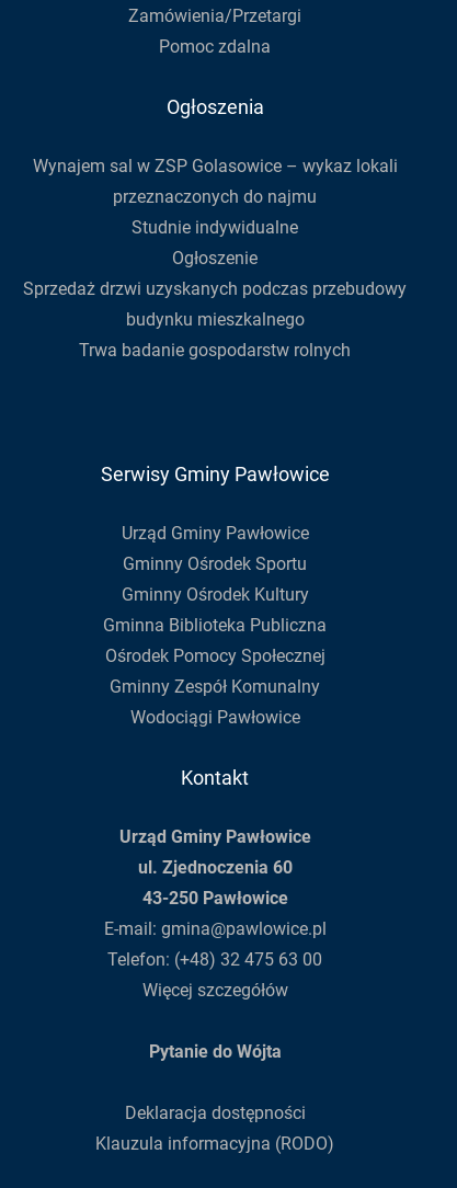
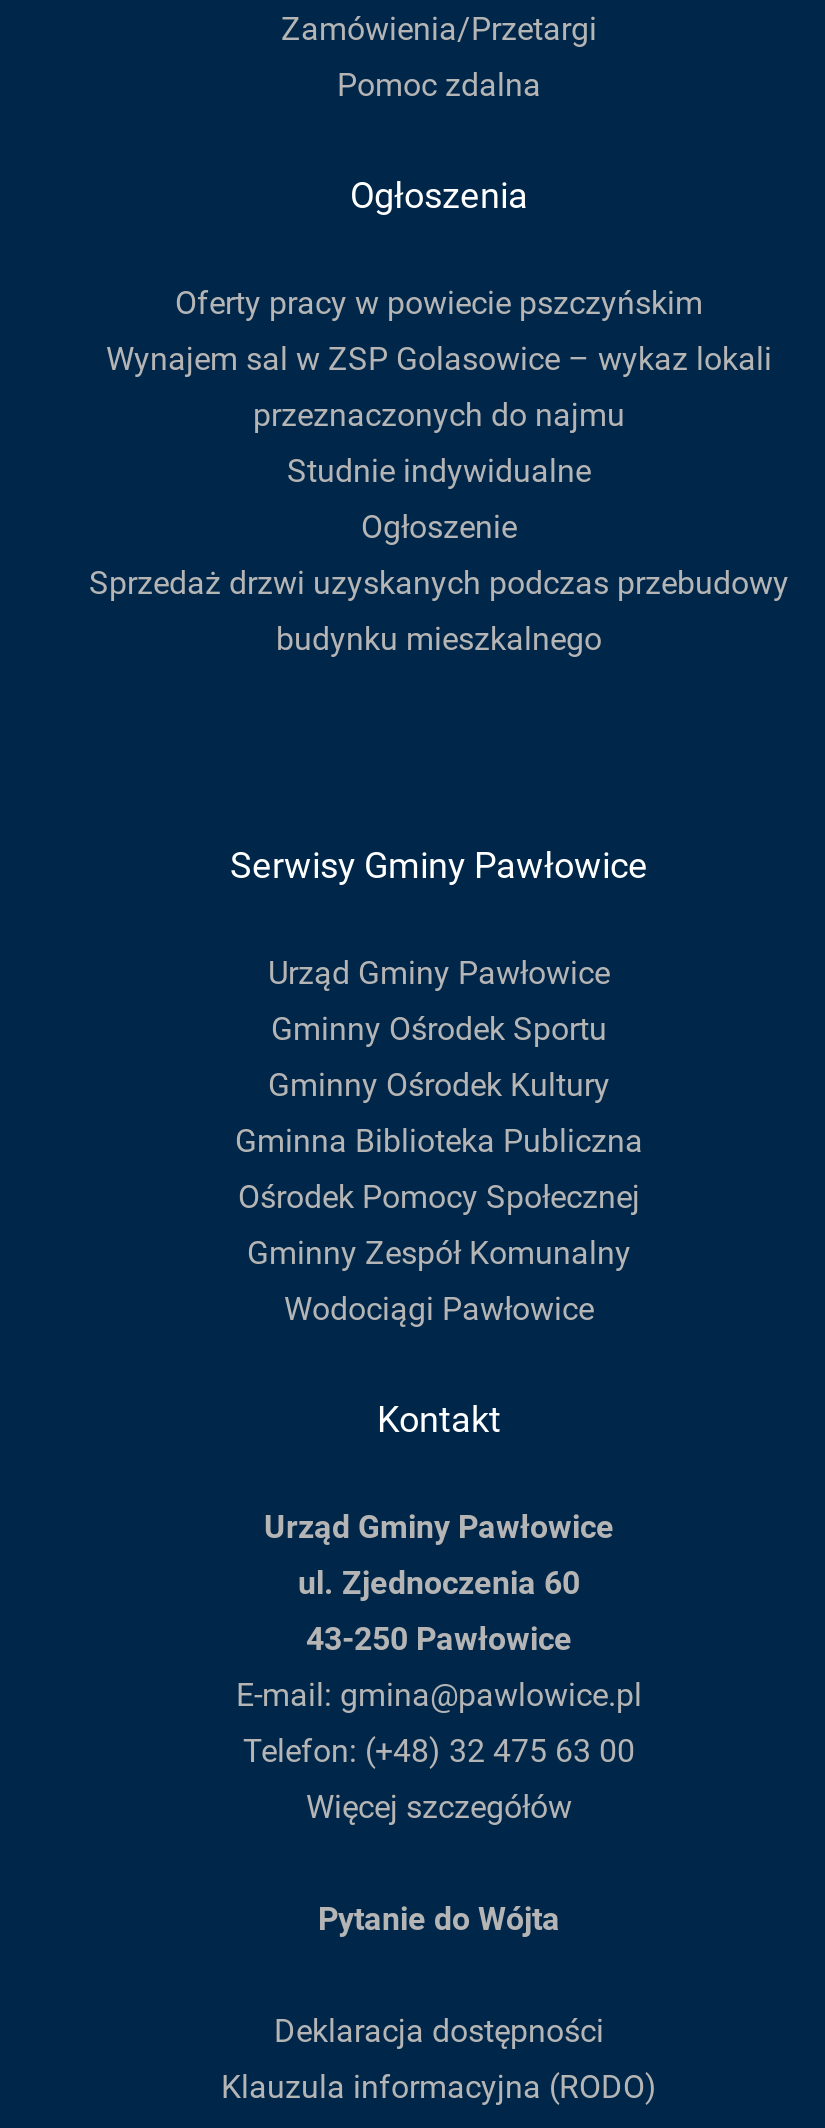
+ Oferty pracy w powiecie pszczyńskim

moved down: Wynajem sal w ZSP Golasowice – wykaz lokali | przeznaczonych do najmu | Studnie indywidualne | Ogłoszenie | Sprzedaż drzwi uzyskanych podczas przebudowy | budynku mieszkalnego

- Trwa badanie gospodarstw rolnych
